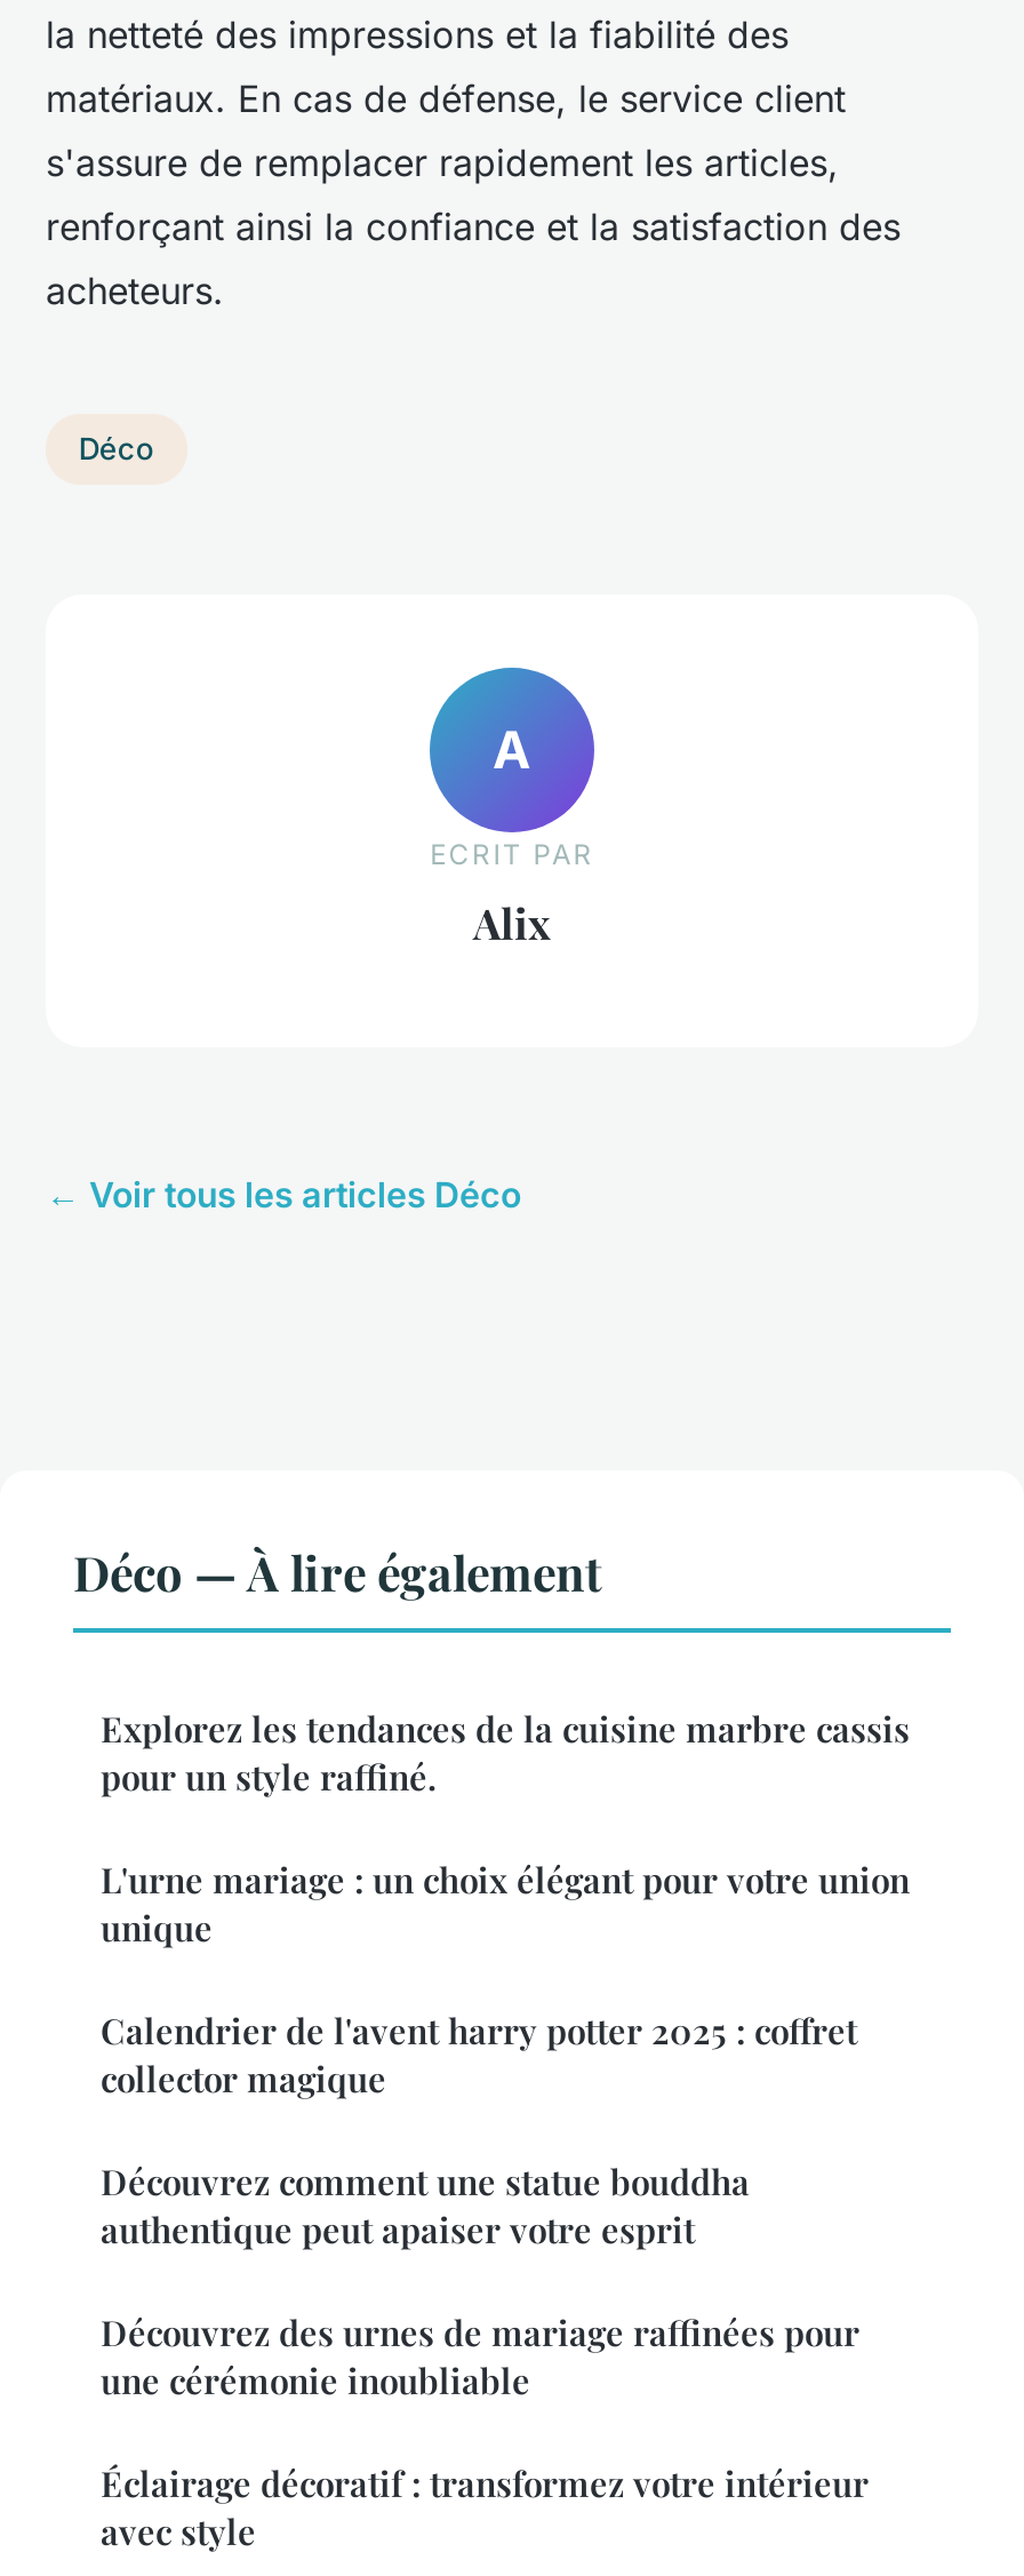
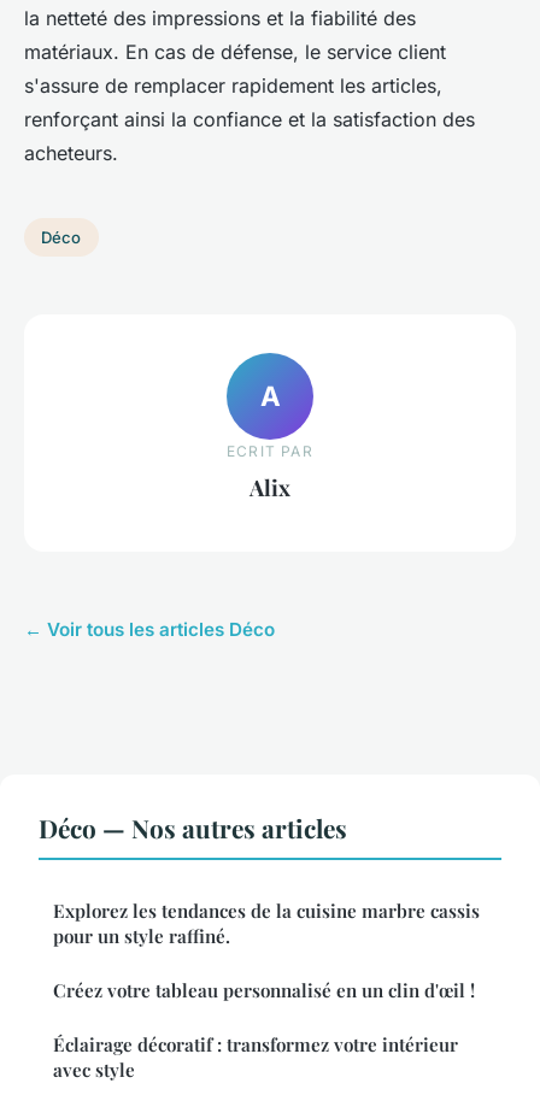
- Déco — À lire également
+ Déco — Nos autres articles

- L'urne mariage : un choix élégant pour votre union
- unique
- Calendrier de l'avent harry potter 2025 : coffret
- collector magique
- Découvrez comment une statue bouddha
- authentique peut apaiser votre esprit
- Découvrez des urnes de mariage raffinées pour
- une cérémonie inoubliable
+ Créez votre tableau personnalisé en un clin d'œil !
